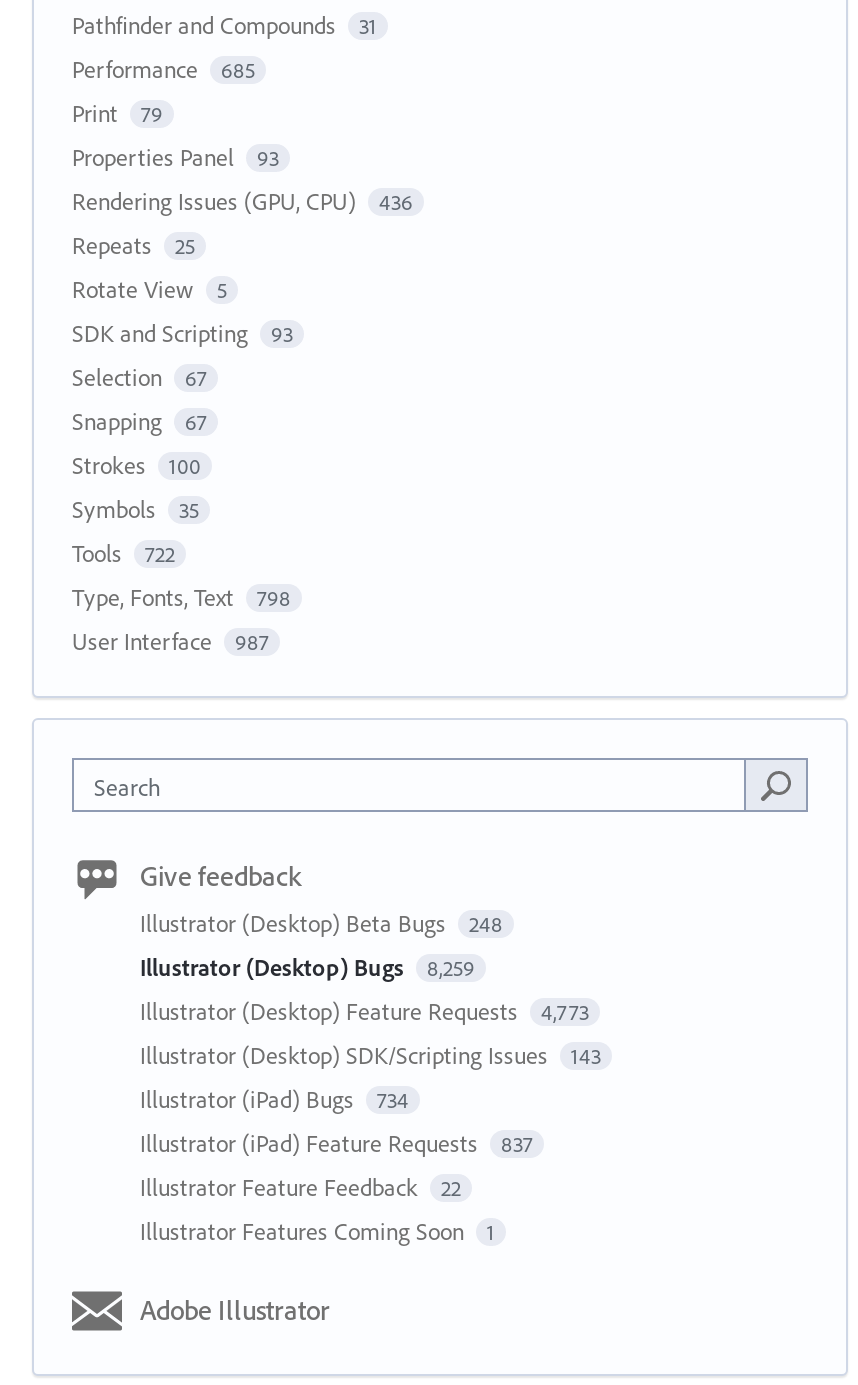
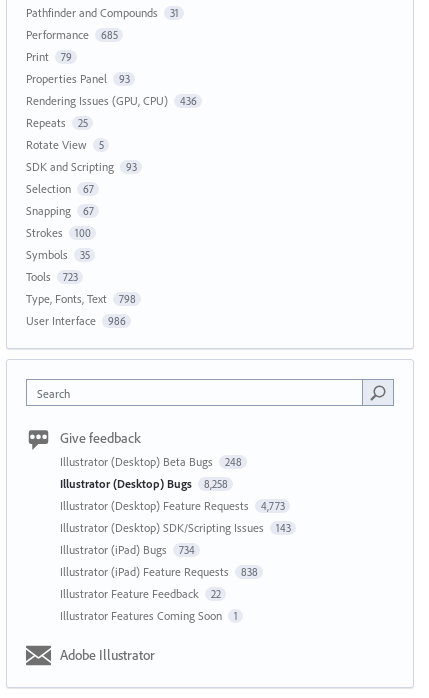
- Tools 722
+ Tools 723

- User Interface 987
+ User Interface 986

- Illustrator (Desktop) Bugs 8,259
+ Illustrator (Desktop) Bugs 8,258

- Illustrator (iPad) Feature Requests 837
+ Illustrator (iPad) Feature Requests 838
